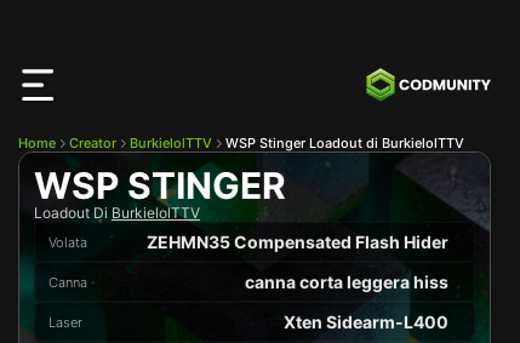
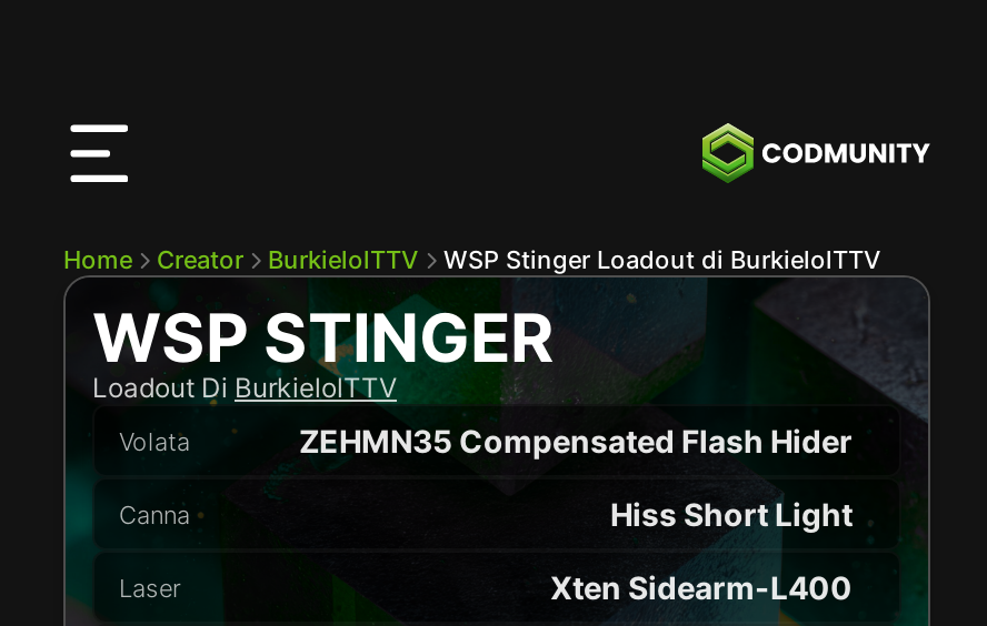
- canna corta leggera hiss
+ Hiss Short Light
